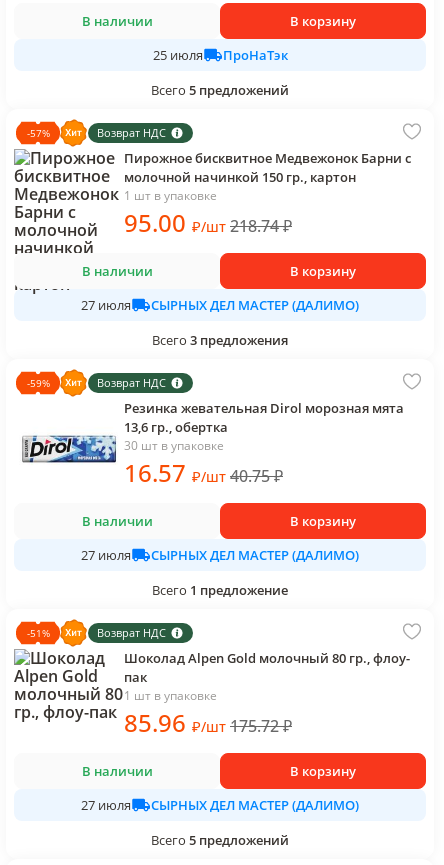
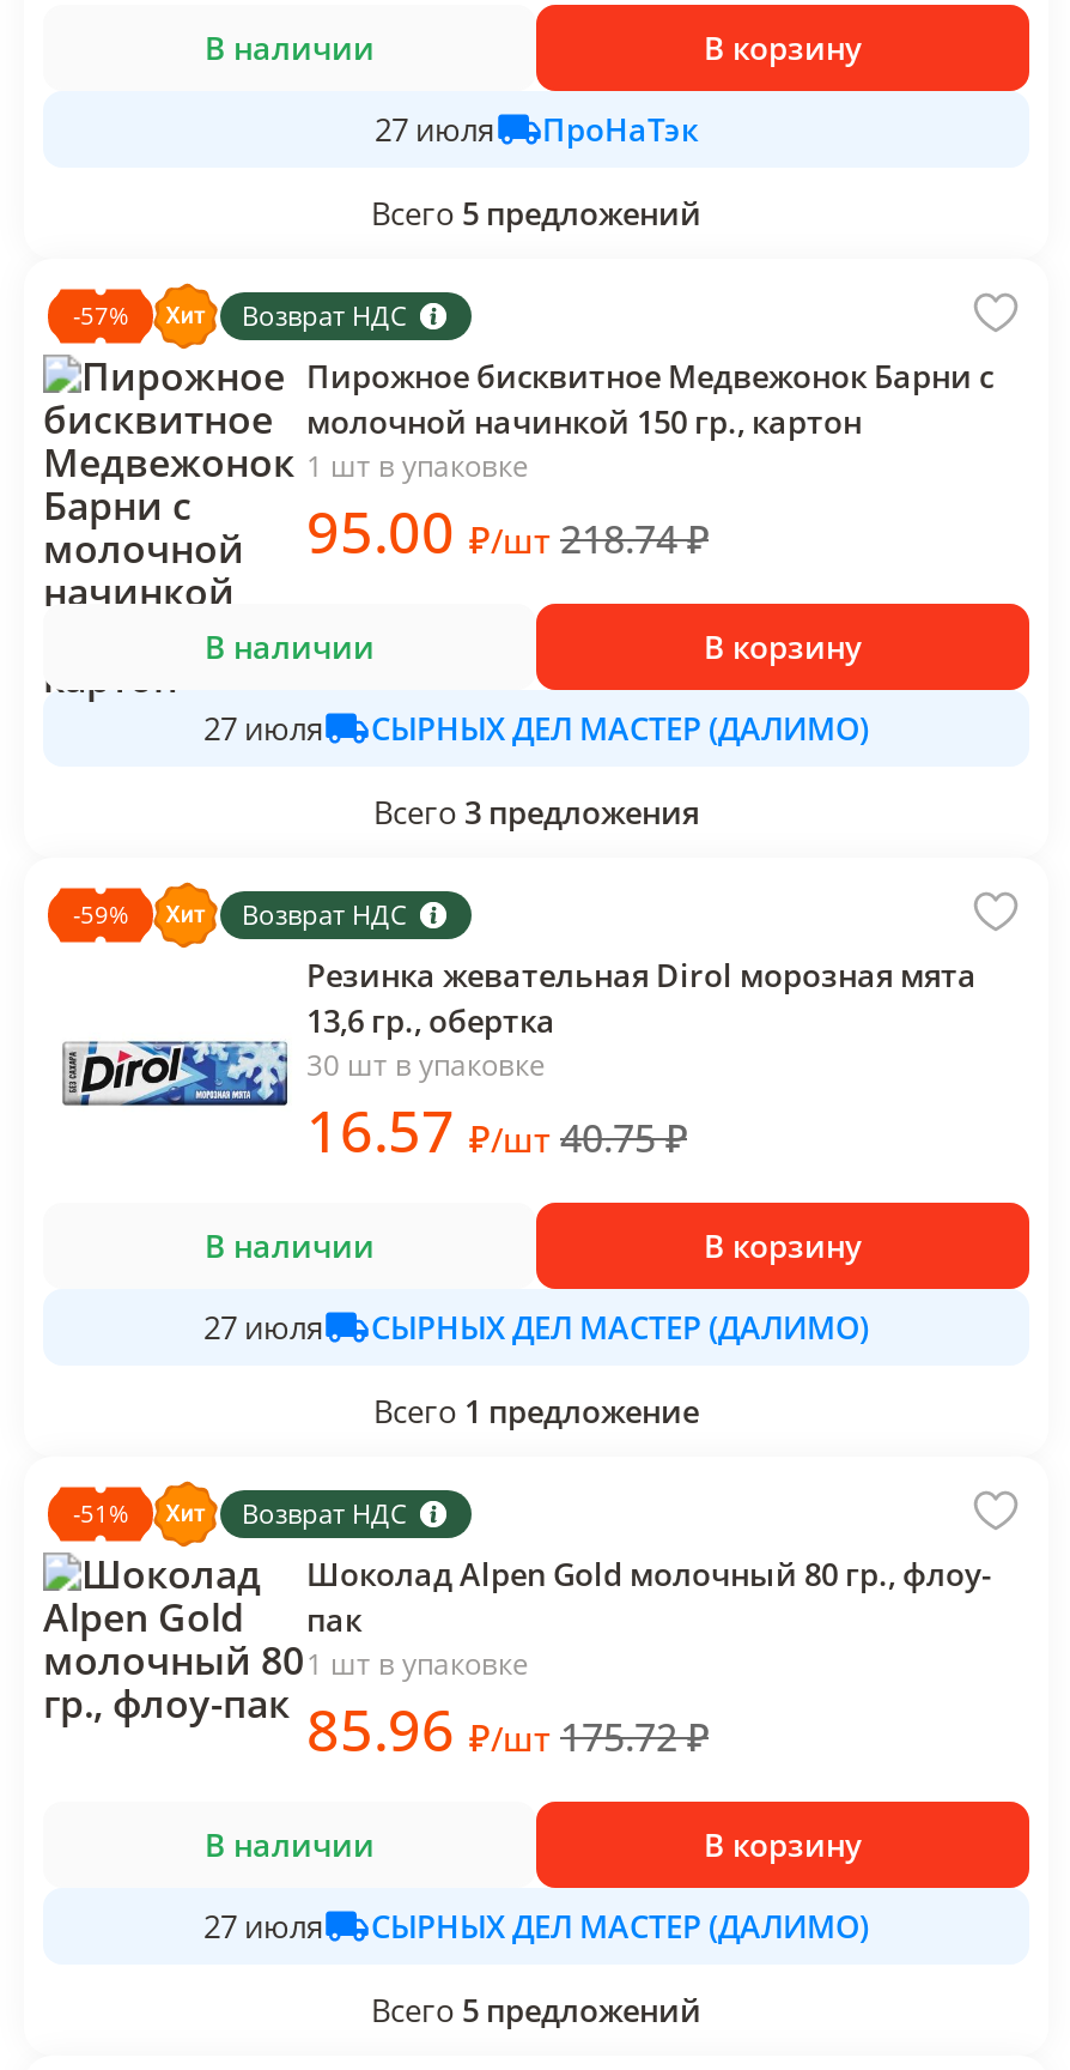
- 25 июля ПроНаТэк
+ 27 июля ПроНаТэк
